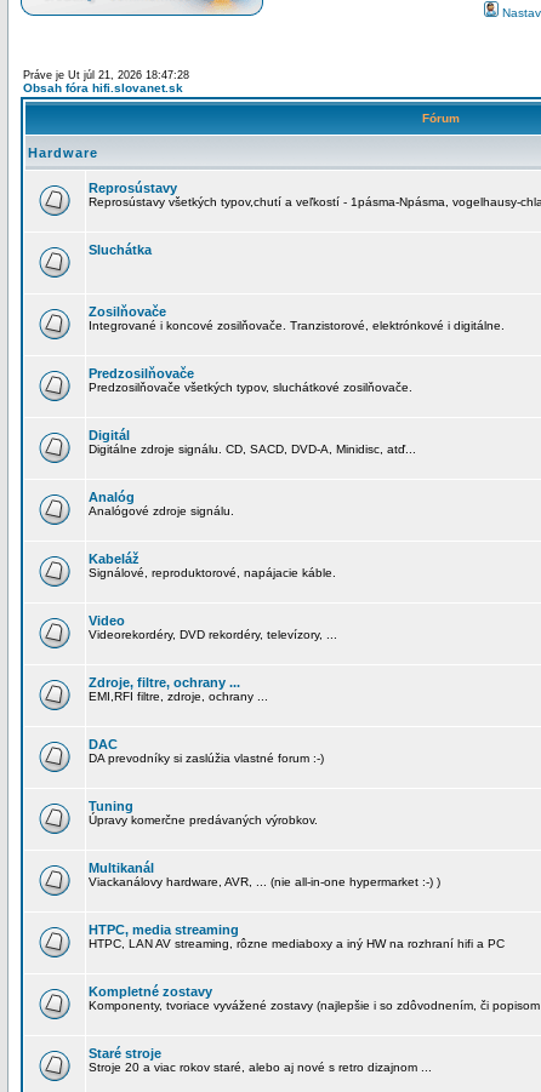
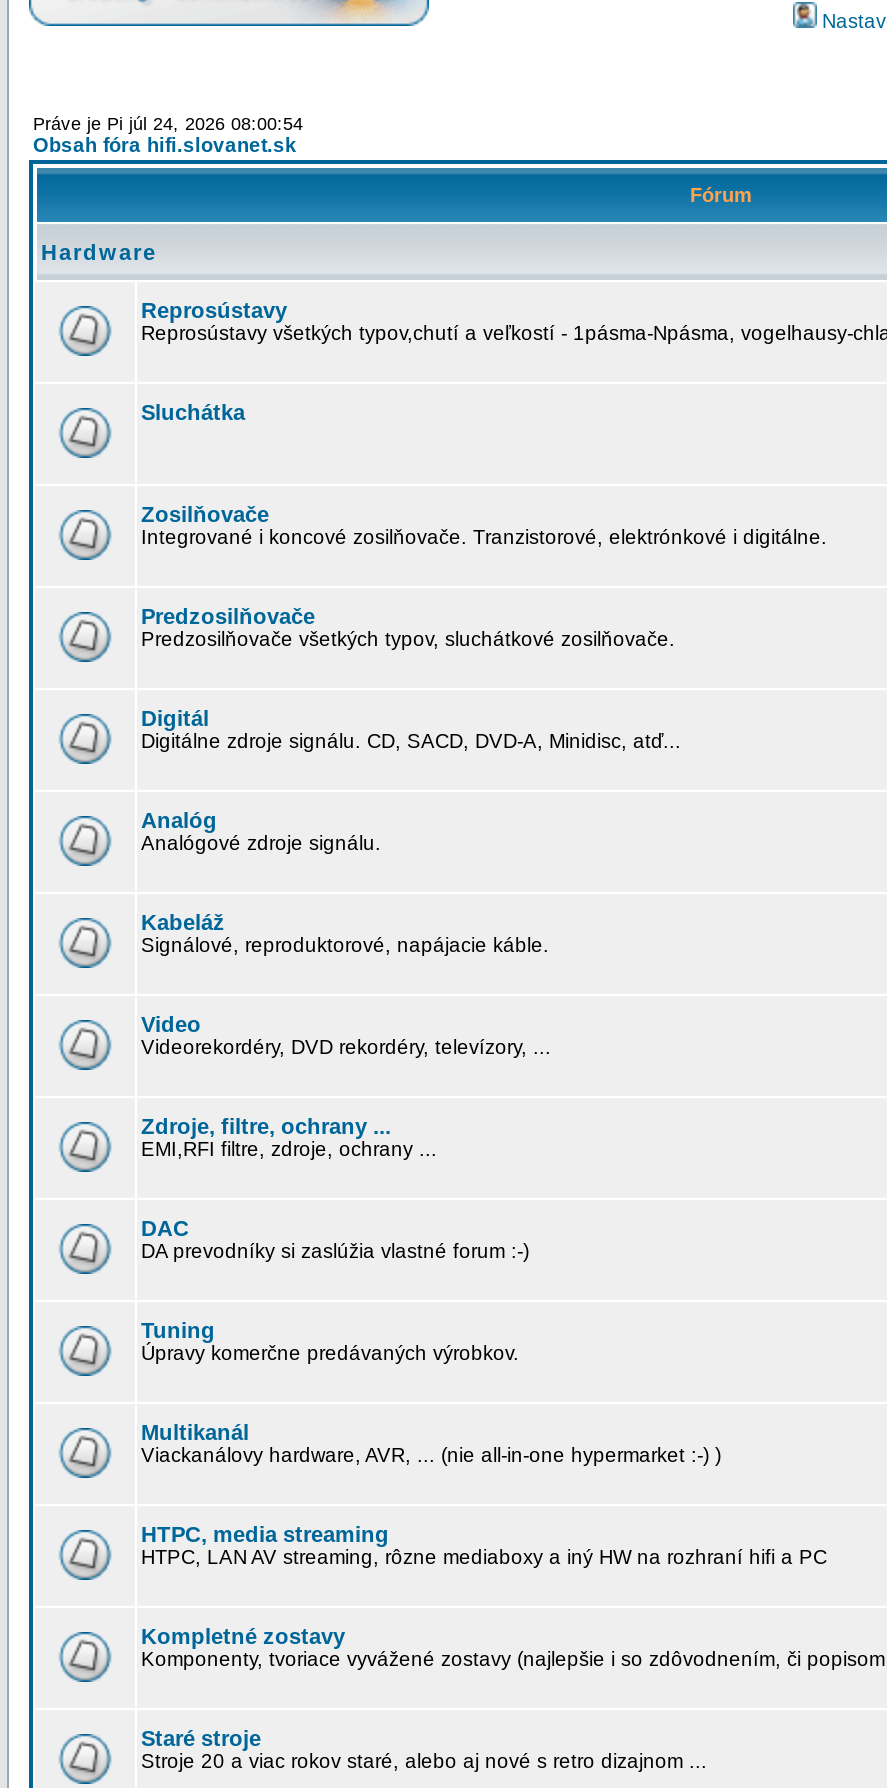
- Práve je Ut júl 21, 2026 18:47:28
+ Práve je Pi júl 24, 2026 08:00:54
